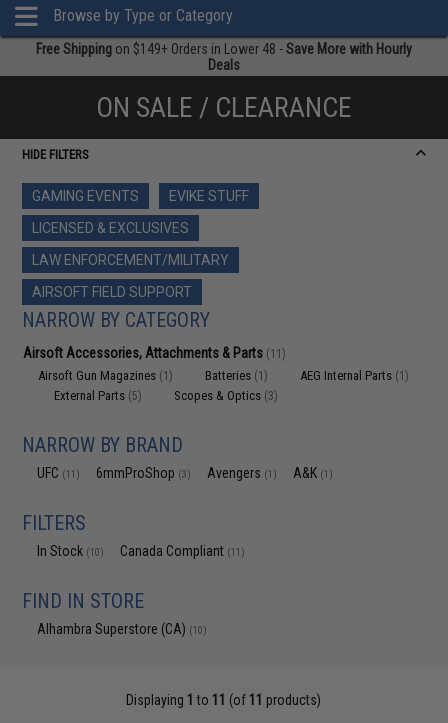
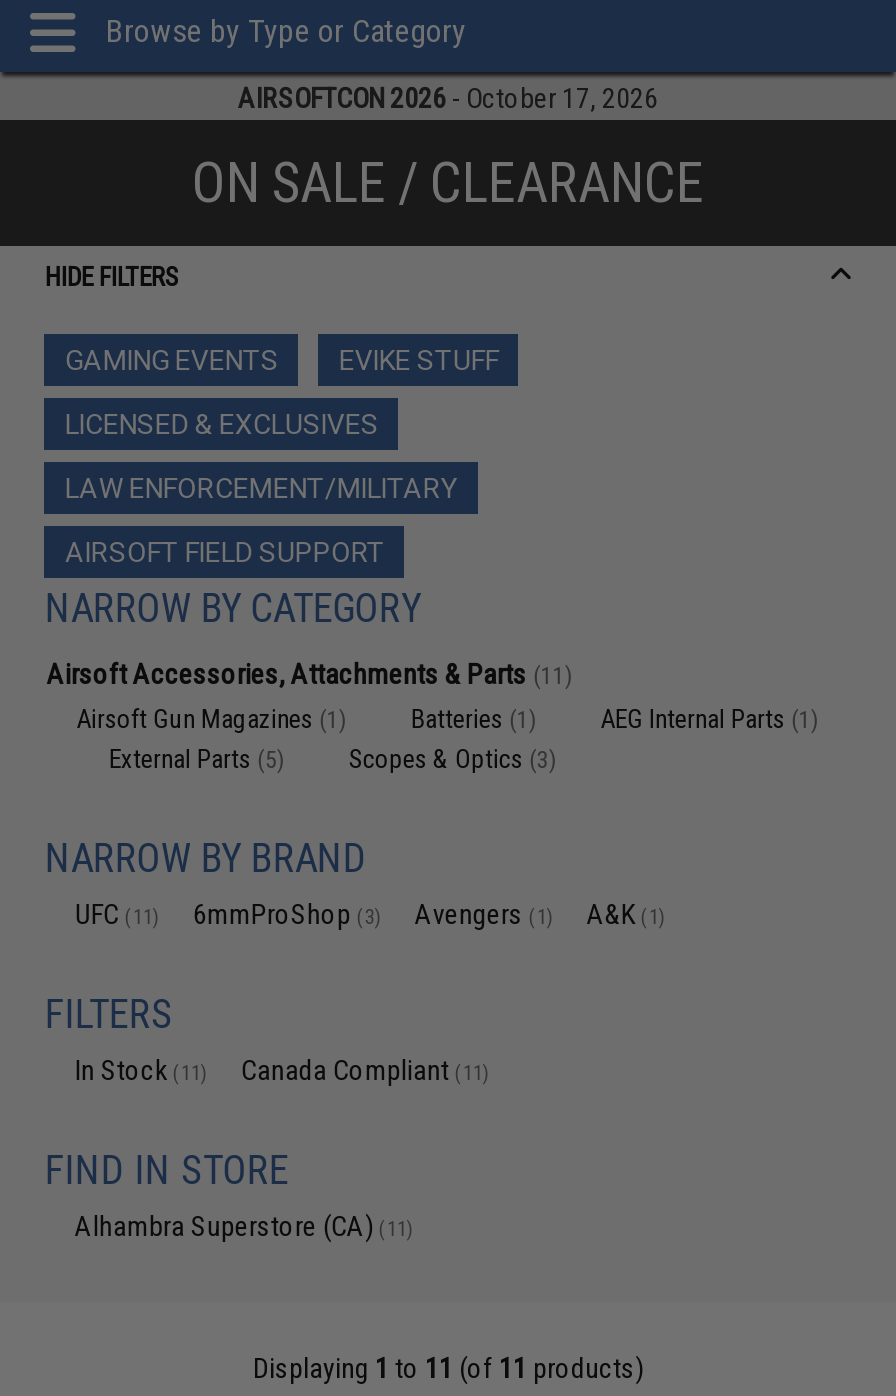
- Free Shipping on $149+ Orders in Lower 48 - Save More with Hourly
- Deals
+ AIRSOFTCON 2026 - October 17, 2026

- In Stock (10) Canada Compliant (11)
+ In Stock (11) Canada Compliant (11)

- Alhambra Superstore (CA) (10)
+ Alhambra Superstore (CA) (11)
